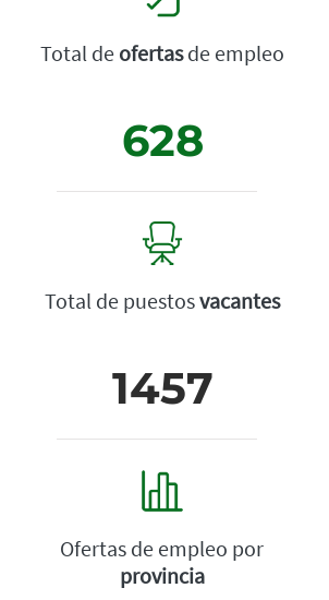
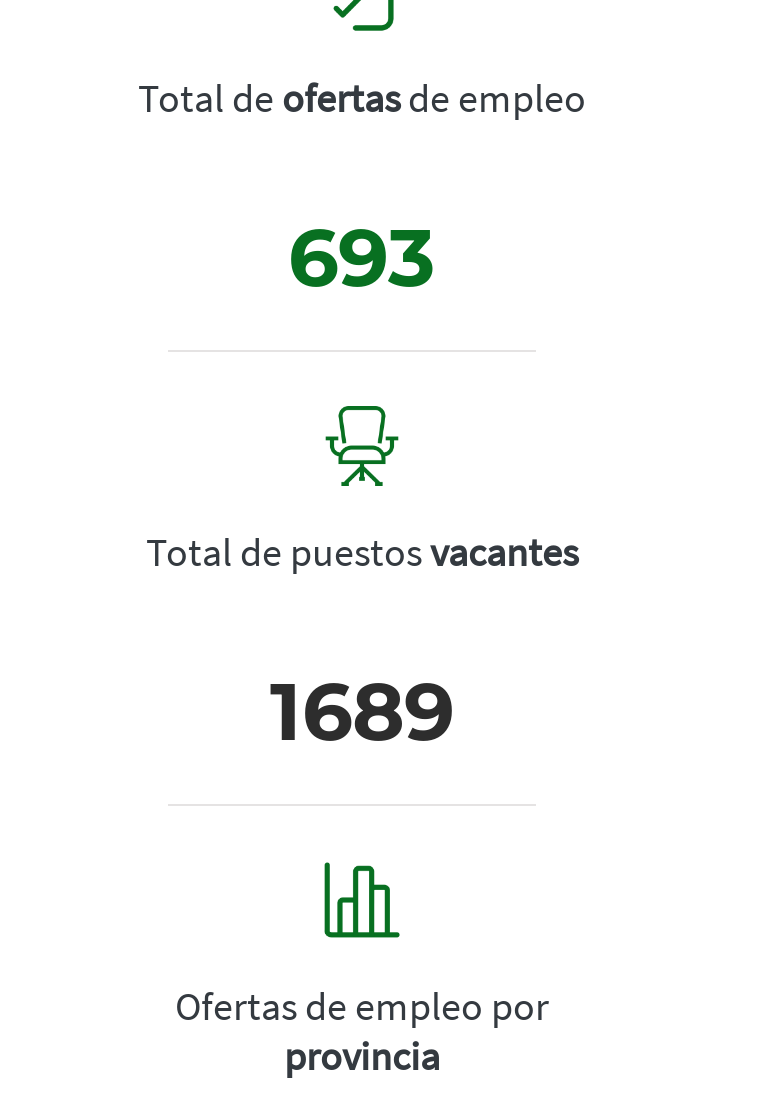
- 628
+ 693

- 1457
+ 1689
